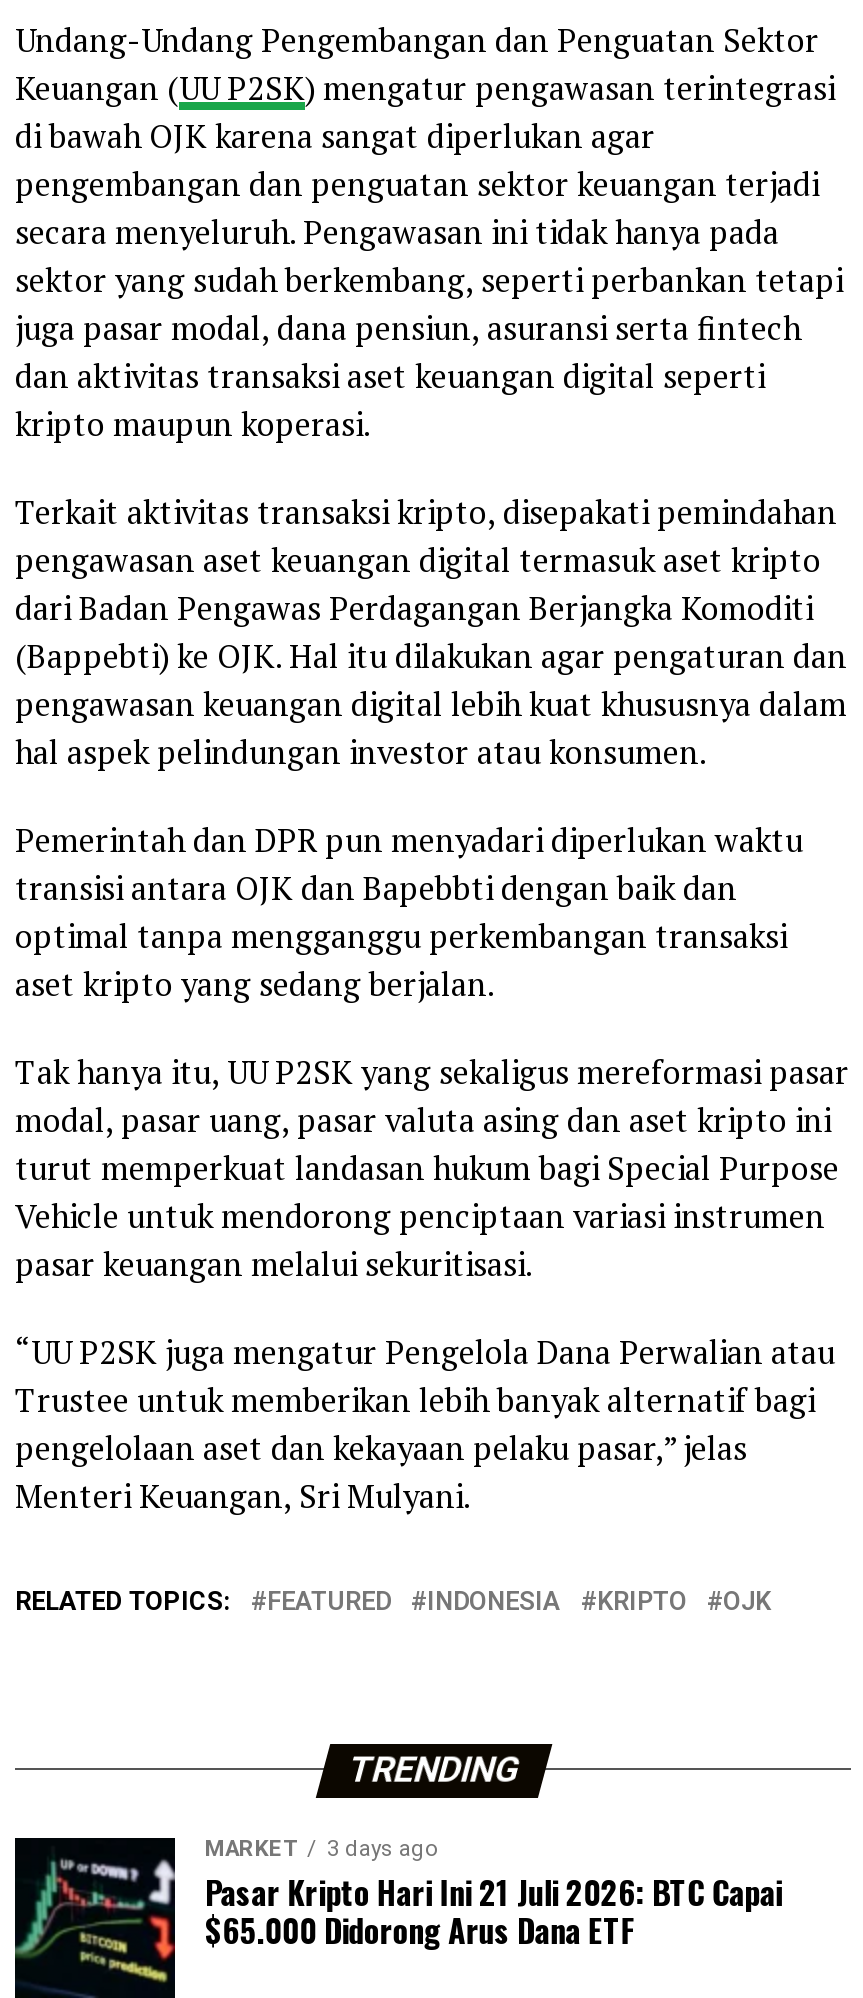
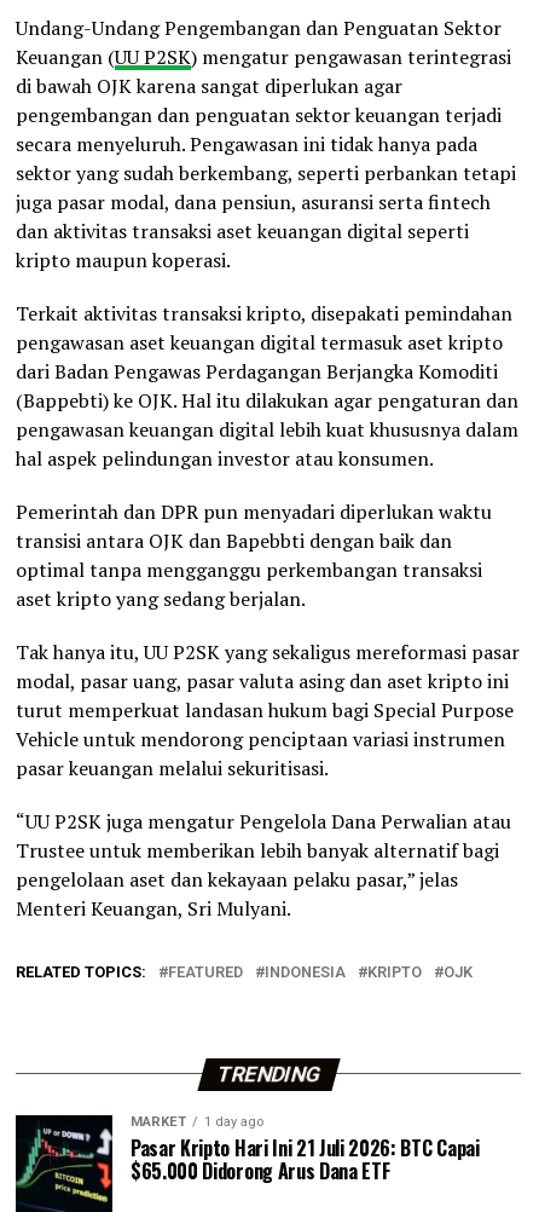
- MARKET 3 days ago
+ MARKET 1 day ago
